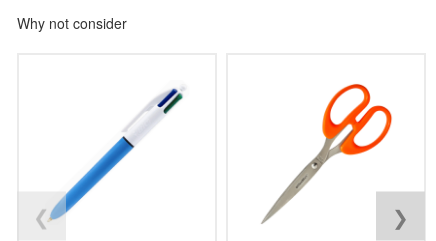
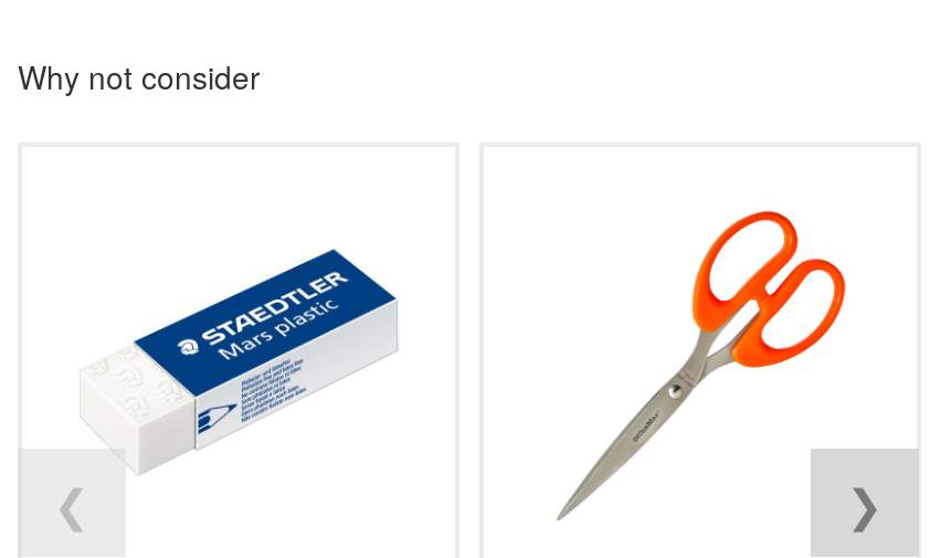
- [image]
+ [image]
